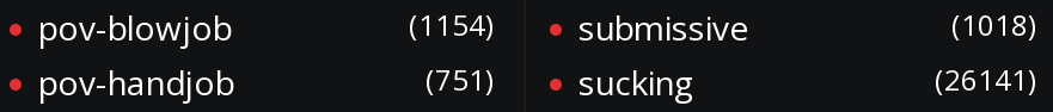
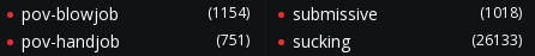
- (26141)
+ (26133)
